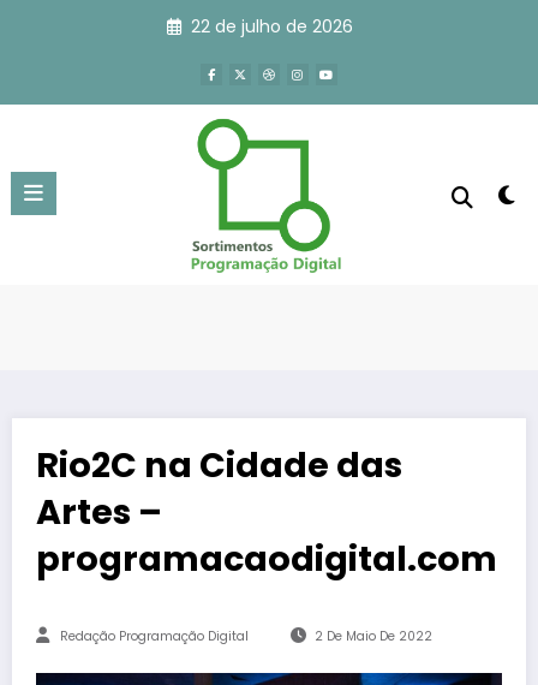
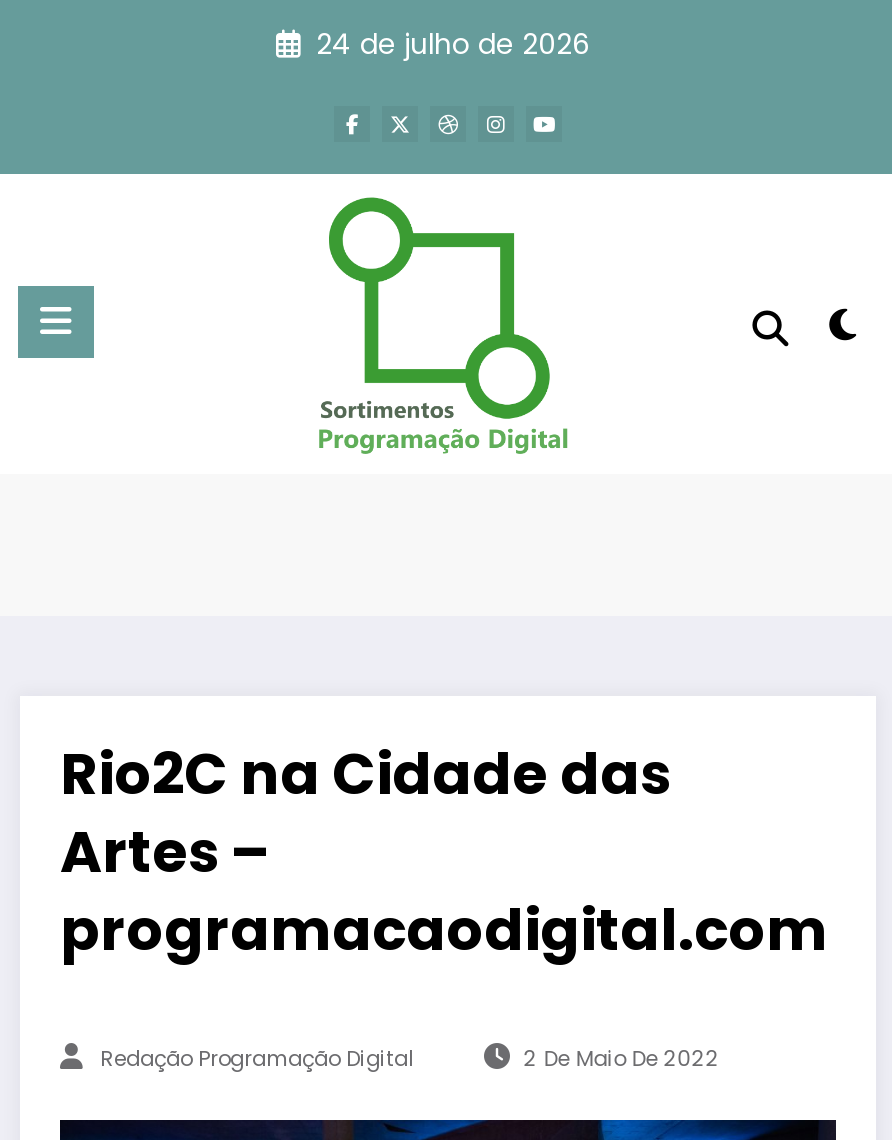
- 22 de julho de 2026
+ 24 de julho de 2026
